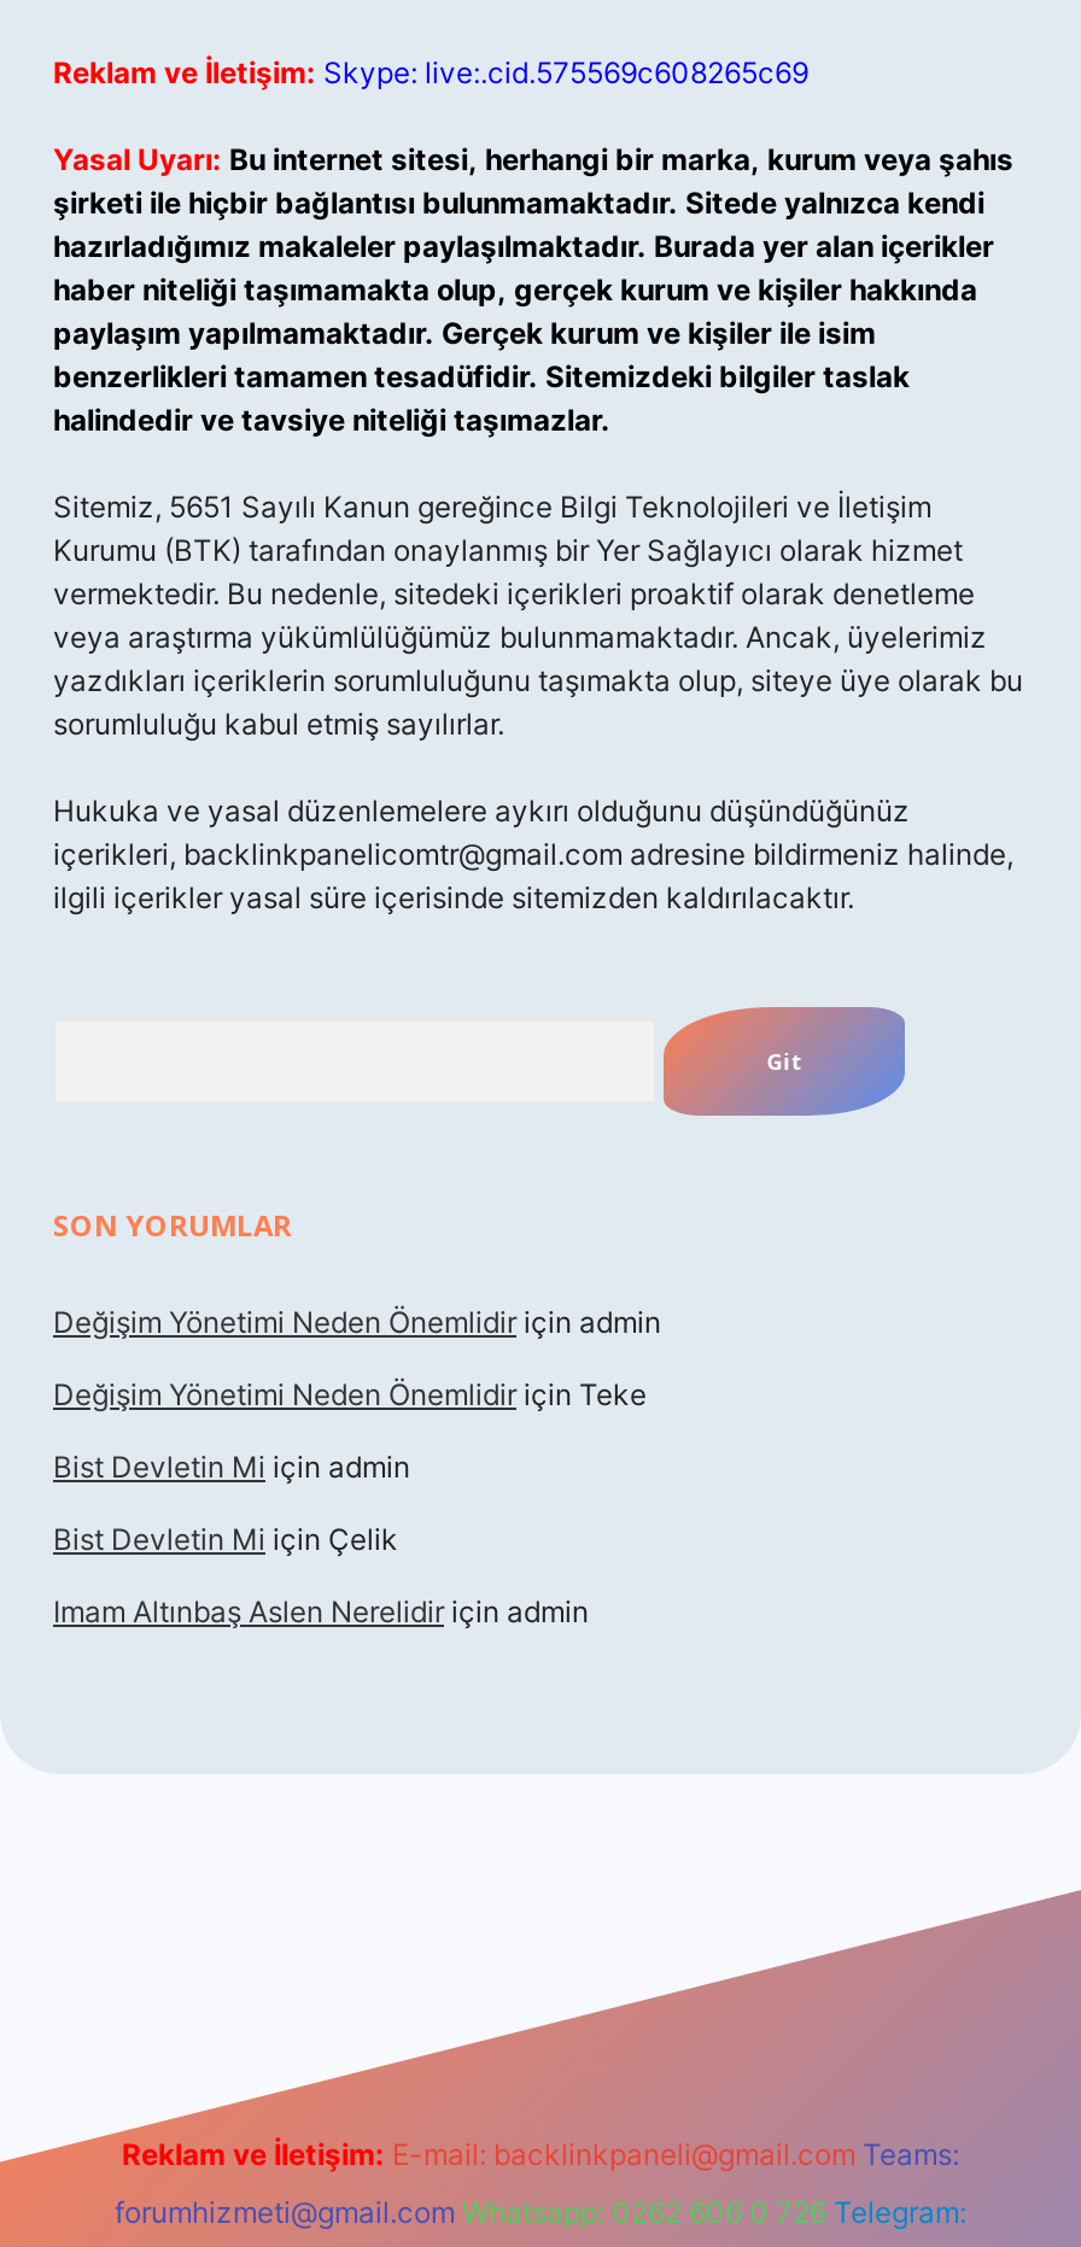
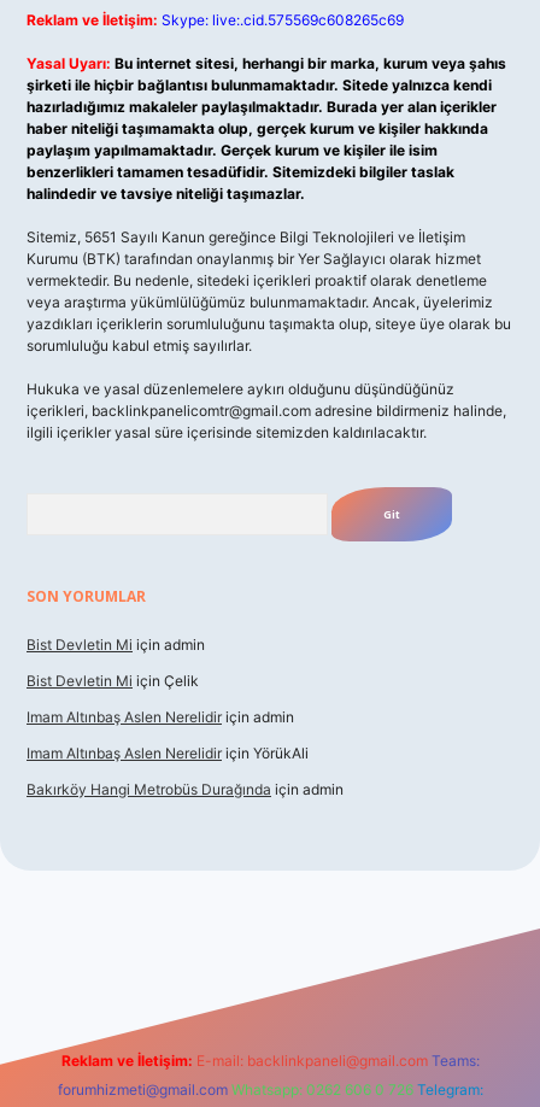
- Değişim Yönetimi Neden Önemlidir için admin
- Değişim Yönetimi Neden Önemlidir için Teke

moved up: Bist Devletin Mi için admin | Bist Devletin Mi için Çelik | Imam Altınbaş Aslen Nerelidir için admin

+ Imam Altınbaş Aslen Nerelidir için YörükAli
+ Bakırköy Hangi Metrobüs Durağında için admin
